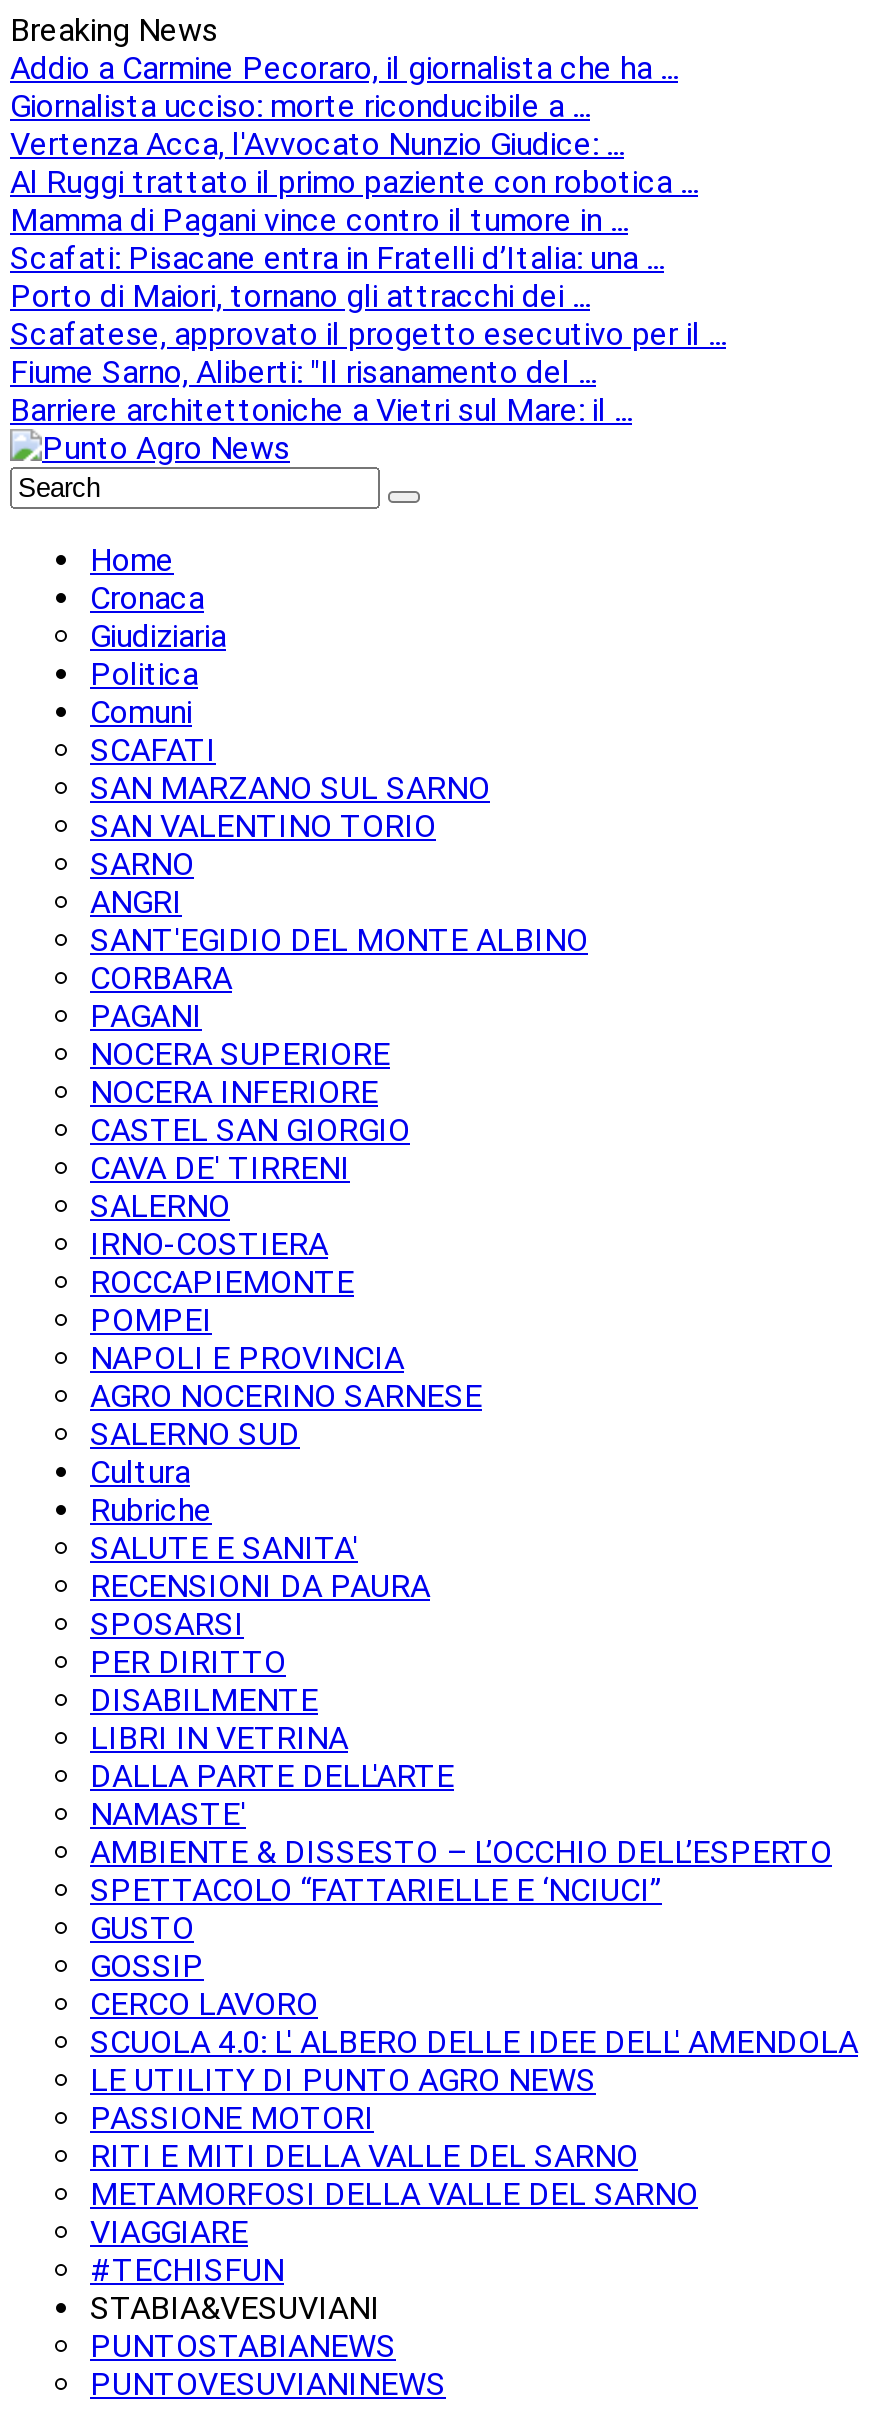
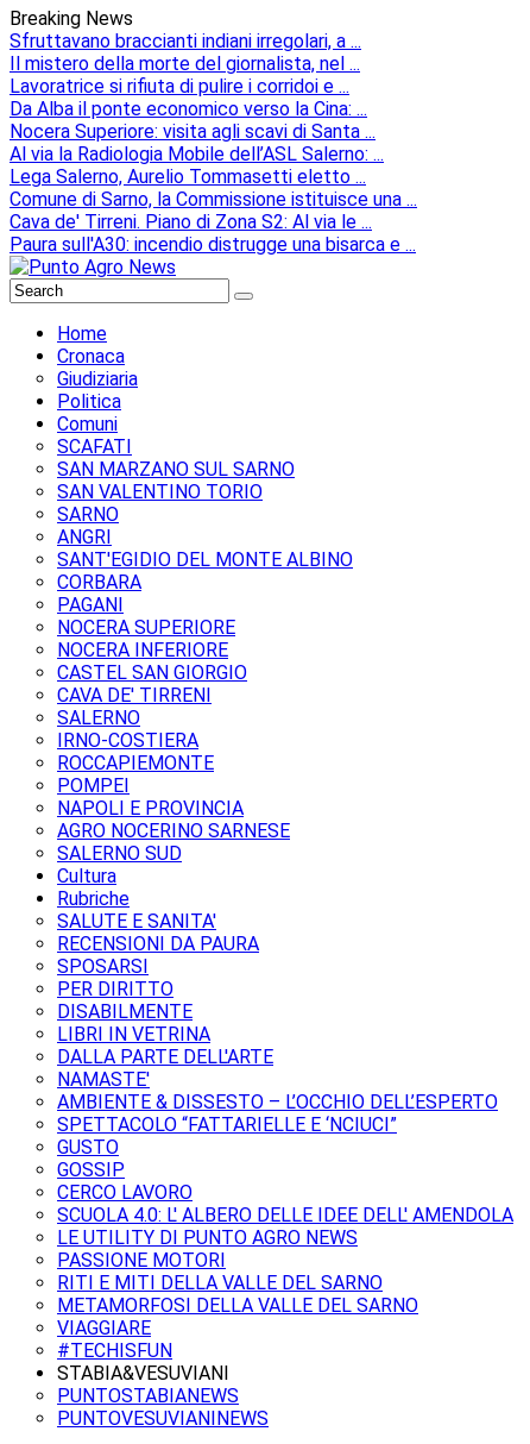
- Addio a Carmine Pecoraro, il giornalista che ha ...
- Giornalista ucciso: morte riconducibile a ...
- Vertenza Acca, l'Avvocato Nunzio Giudice: ...
- Al Ruggi trattato il primo paziente con robotica ...
- Mamma di Pagani vince contro il tumore in ...
- Scafati: Pisacane entra in Fratelli d’Italia: una ...
- Porto di Maiori, tornano gli attracchi dei ...
- Scafatese, approvato il progetto esecutivo per il ...
- Fiume Sarno, Aliberti: "Il risanamento del ...
- Barriere architettoniche a Vietri sul Mare: il ...
+ Sfruttavano braccianti indiani irregolari, a ...
+ Il mistero della morte del giornalista, nel ...
+ Lavoratrice si rifiuta di pulire i corridoi e ...
+ Da Alba il ponte economico verso la Cina: ...
+ Nocera Superiore: visita agli scavi di Santa ...
+ Al via la Radiologia Mobile dell’ASL Salerno: ...
+ Lega Salerno, Aurelio Tommasetti eletto ...
+ Comune di Sarno, la Commissione istituisce una ...
+ Cava de' Tirreni. Piano di Zona S2: Al via le ...
+ Paura sull'A30: incendio distrugge una bisarca e ...
